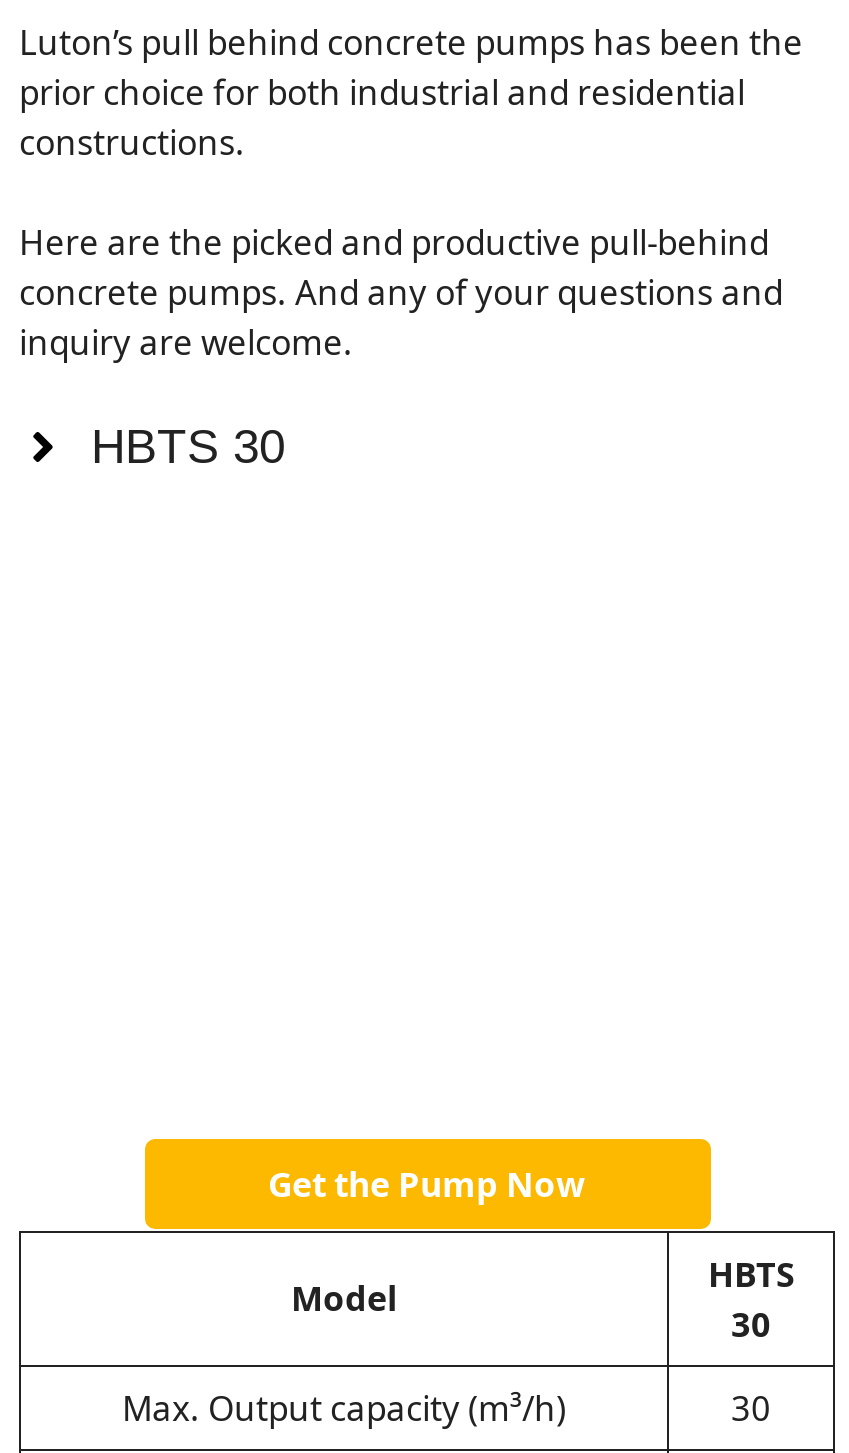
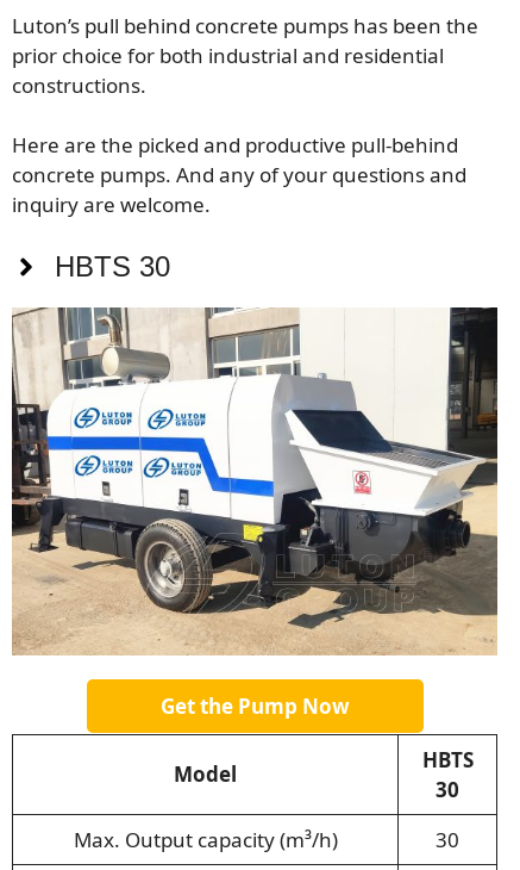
+ [image]
